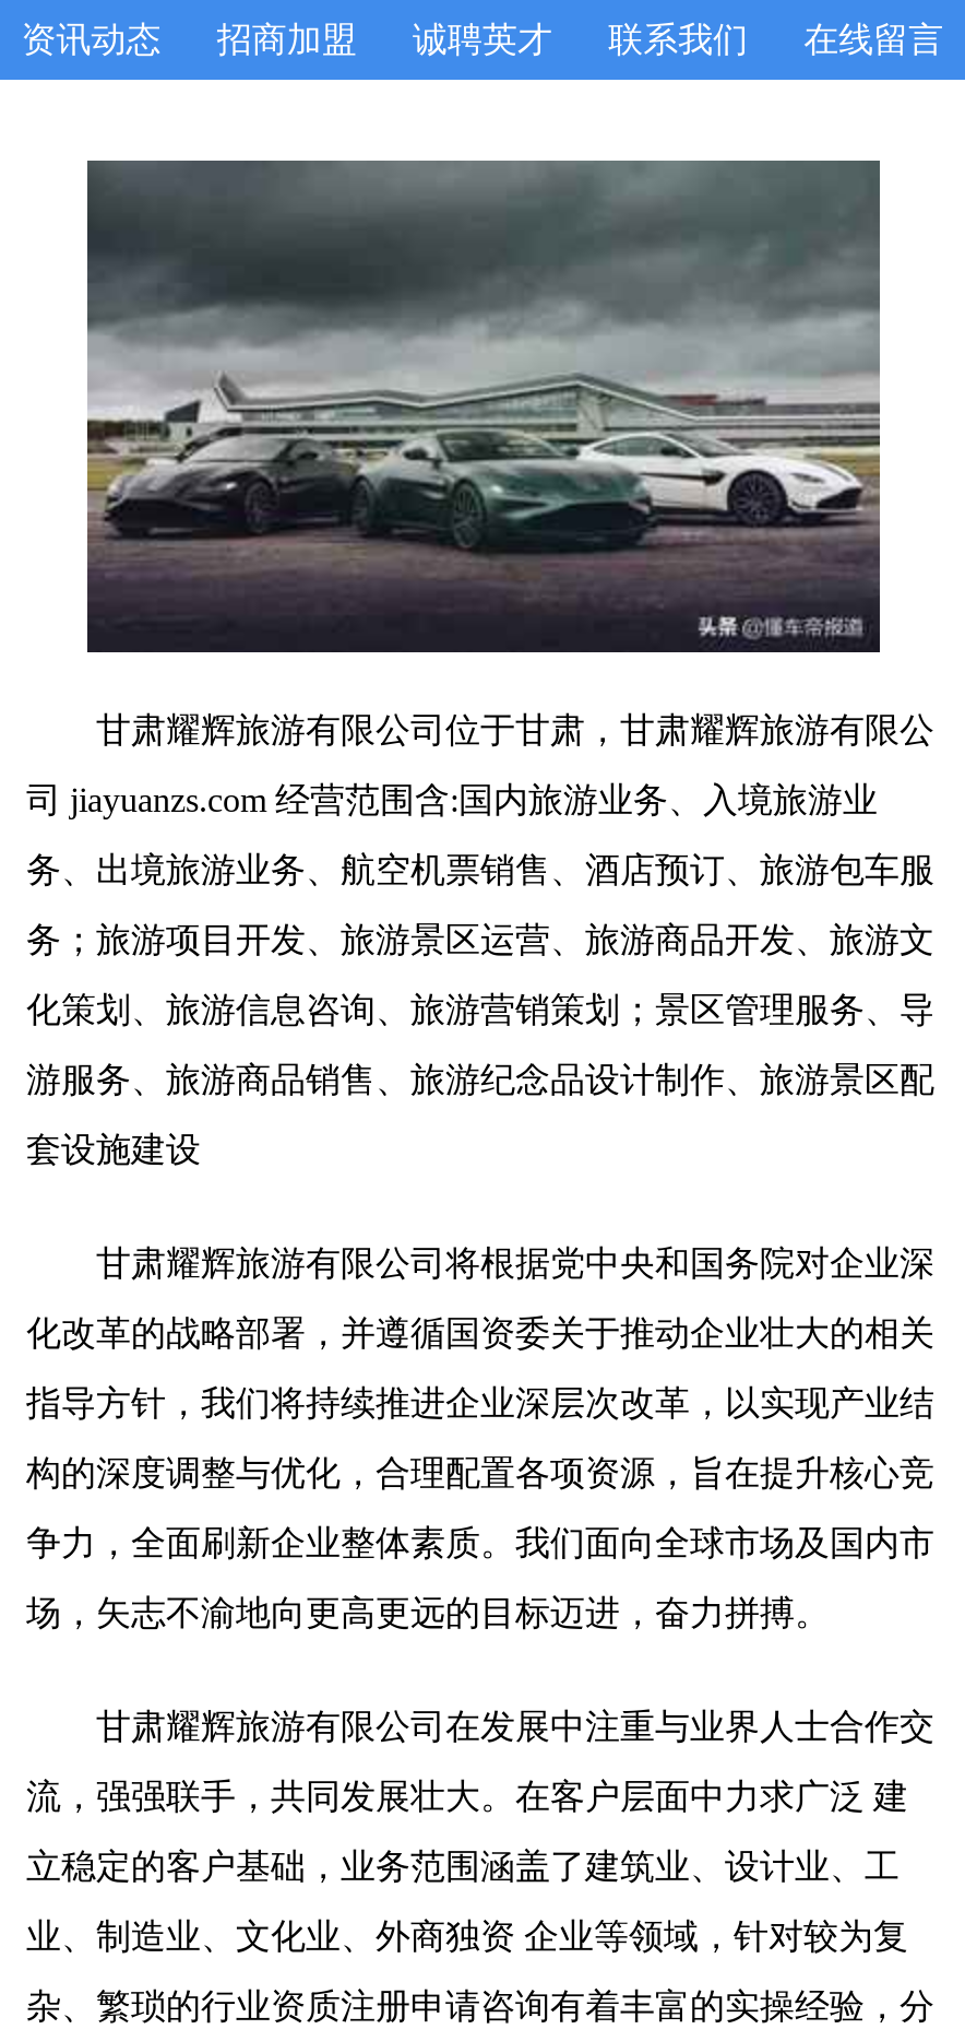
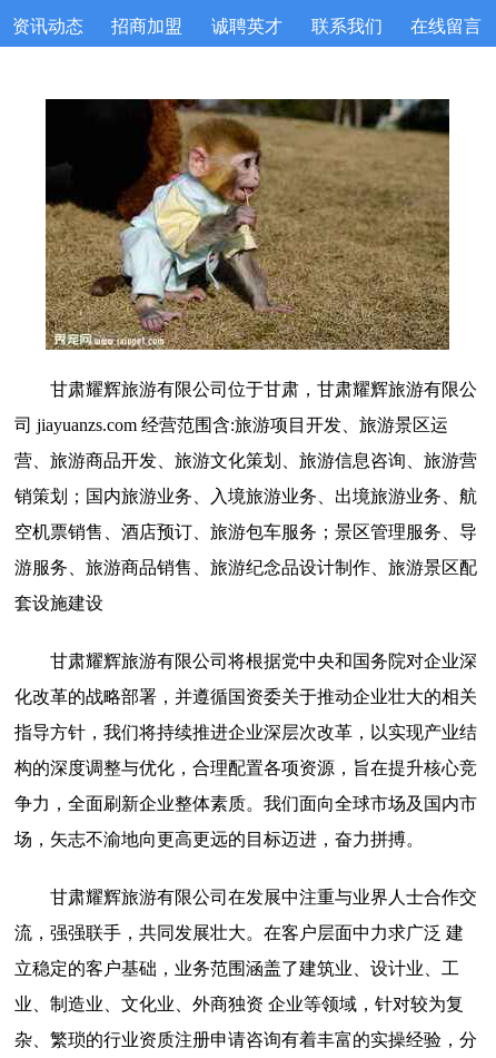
- [image]
+ [image]

- 司 jiayuanzs.com 经营范围含:国内旅游业务、入境旅游业
+ 司 jiayuanzs.com 经营范围含:旅游项目开发、旅游景区运

- 务、出境旅游业务、航空机票销售、酒店预订、旅游包车服
+ 营、旅游商品开发、旅游文化策划、旅游信息咨询、旅游营

- 务；旅游项目开发、旅游景区运营、旅游商品开发、旅游文
+ 销策划；国内旅游业务、入境旅游业务、出境旅游业务、航

- 化策划、旅游信息咨询、旅游营销策划；景区管理服务、导
+ 空机票销售、酒店预订、旅游包车服务；景区管理服务、导
